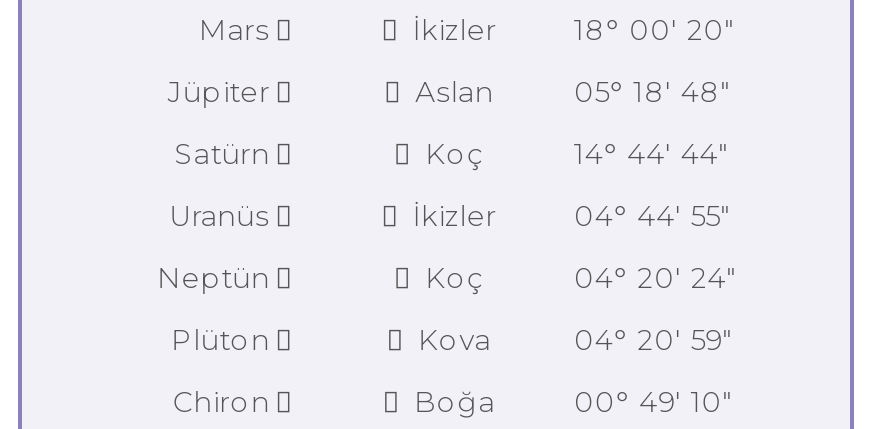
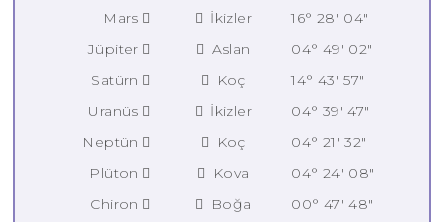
- 18° 00' 20"
+ 16° 28' 04"

- 05° 18' 48"
+ 04° 49' 02"

- 14° 44' 44"
+ 14° 43' 57"

- 04° 44' 55"
+ 04° 39' 47"

- 04° 20' 24"
+ 04° 21' 32"

- 04° 20' 59"
+ 04° 24' 08"

- 00° 49' 10"
+ 00° 47' 48"
